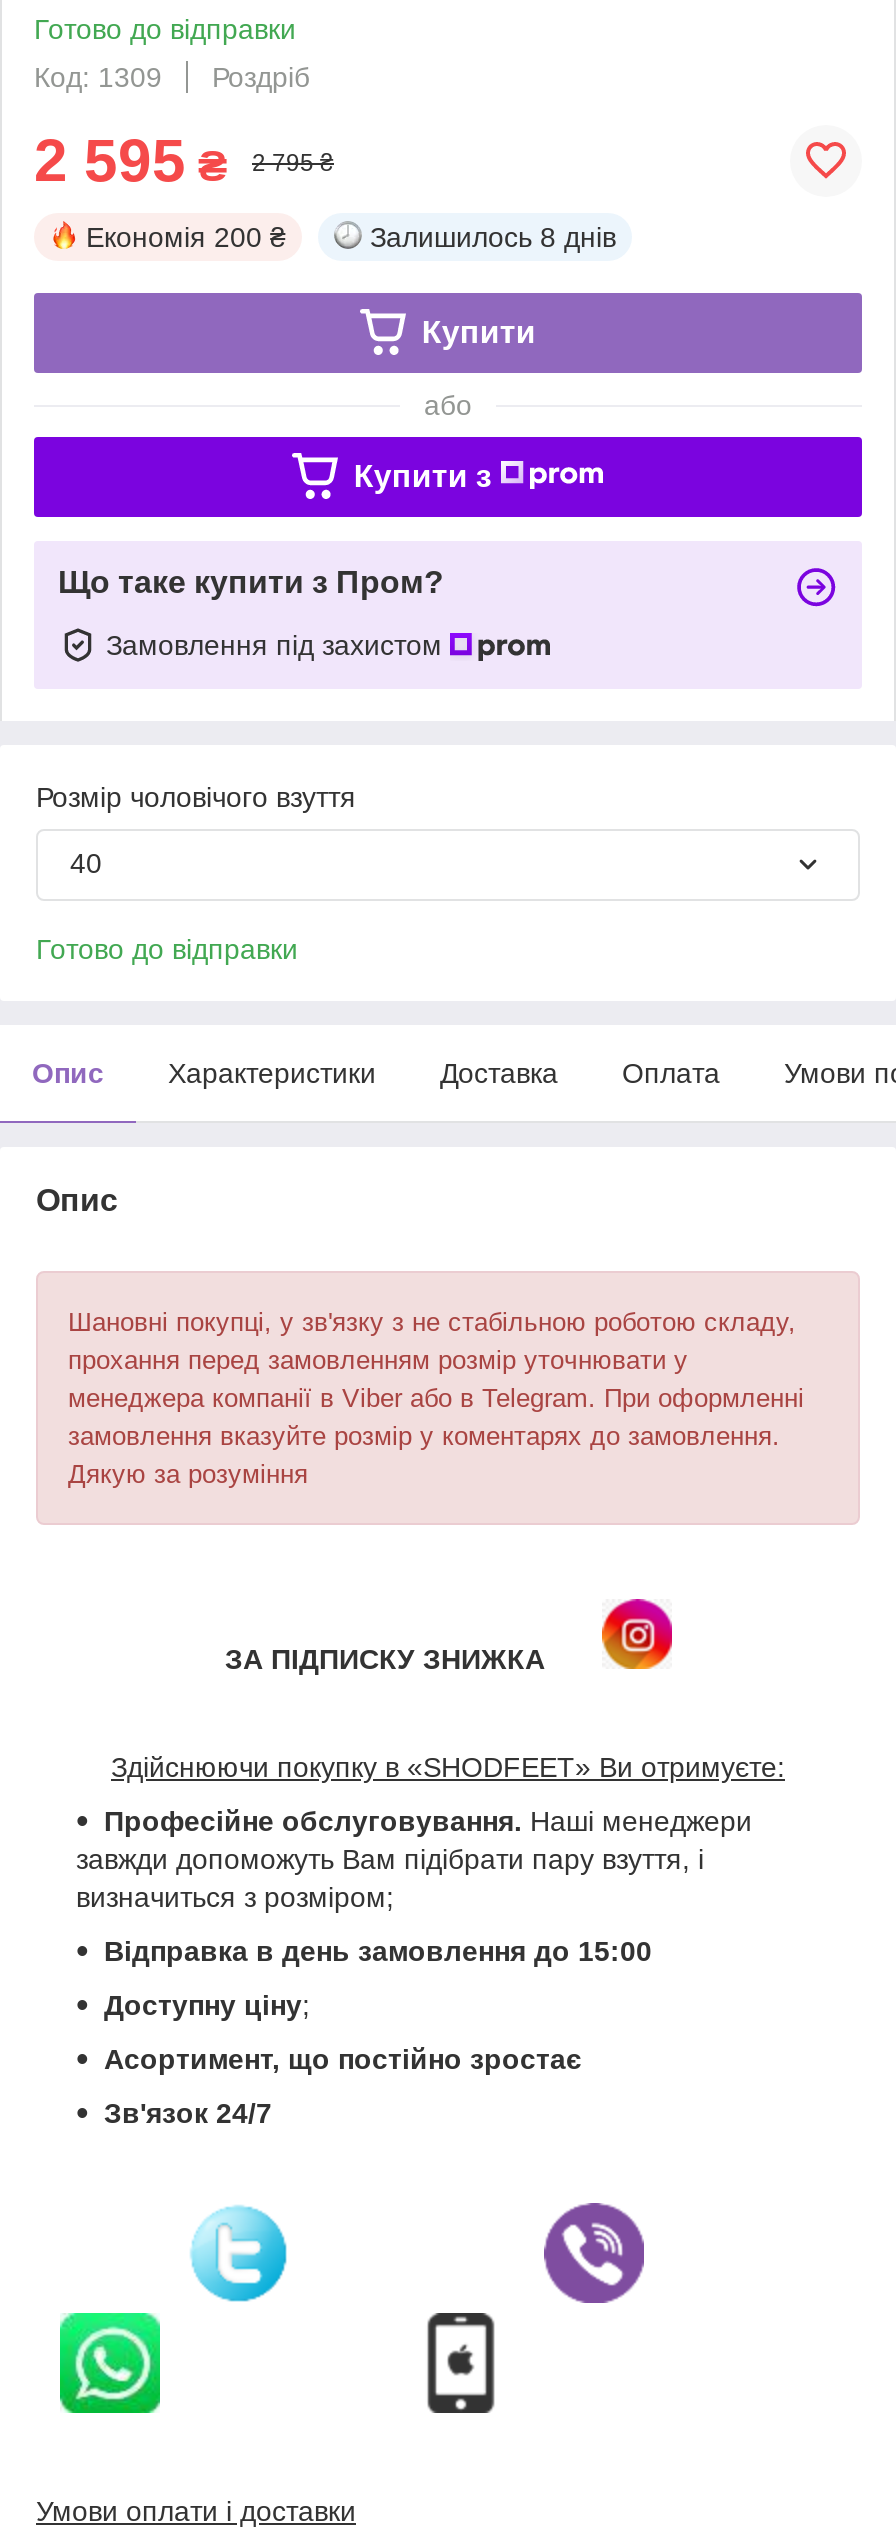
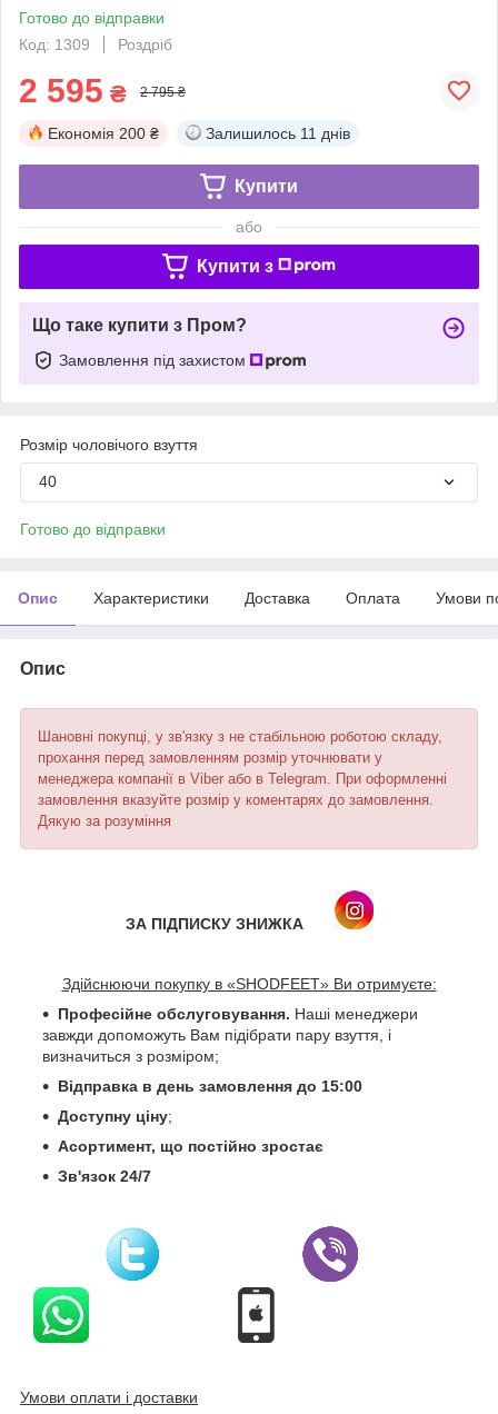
- Залишилось 8 днів
+ Залишилось 11 днів
